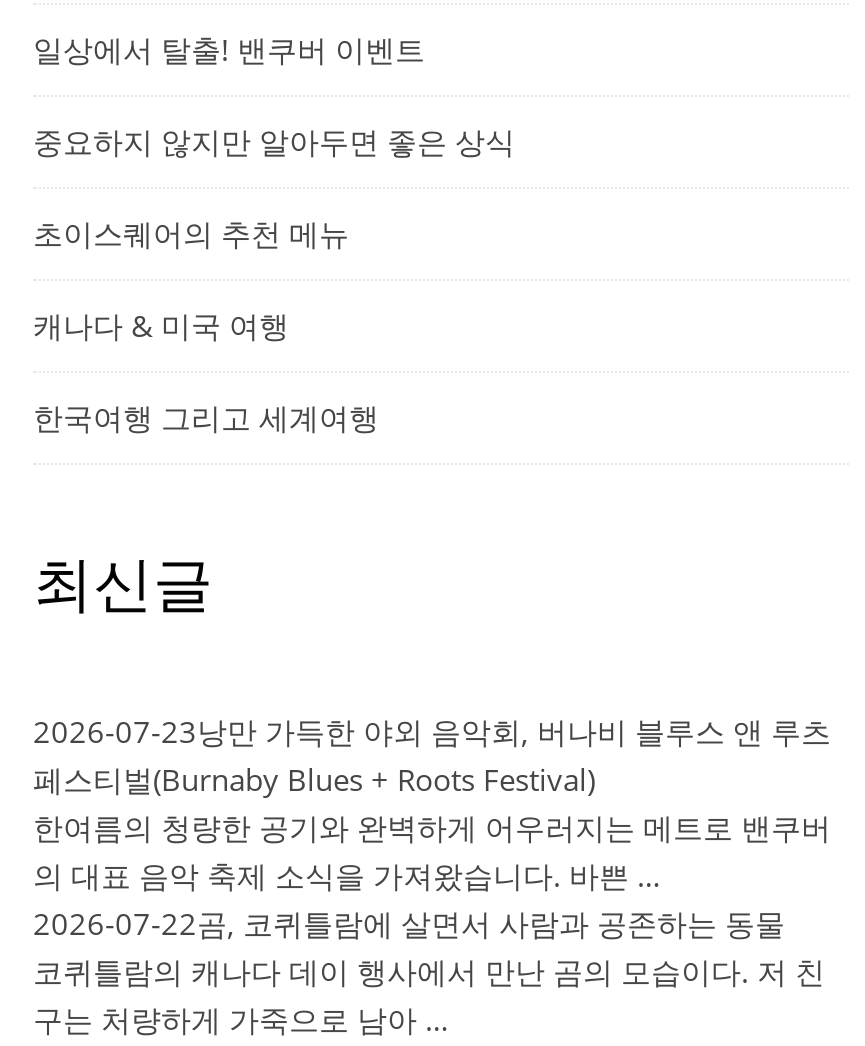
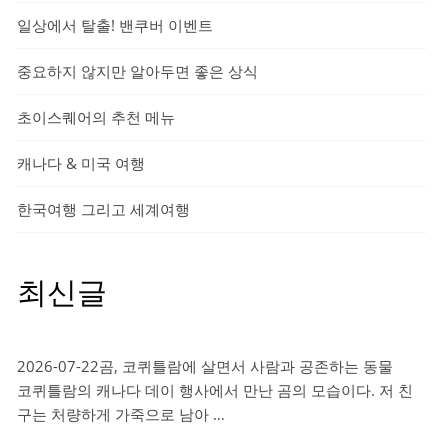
- 2026-07-23낭만 가득한 야외 음악회, 버나비 블루스 앤 루츠
- 페스티벌(Burnaby Blues + Roots Festival)
- 한여름의 청량한 공기와 완벽하게 어우러지는 메트로 밴쿠버
- 의 대표 음악 축제 소식을 가져왔습니다. 바쁜 …
